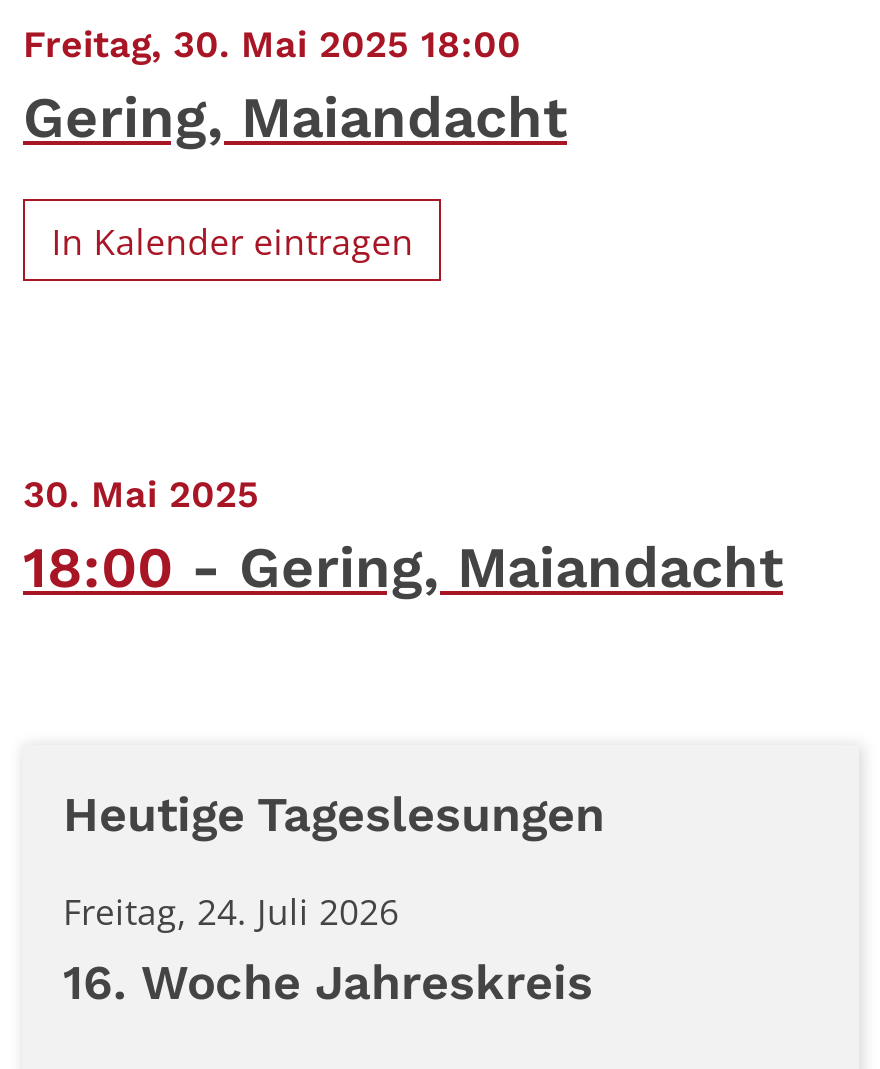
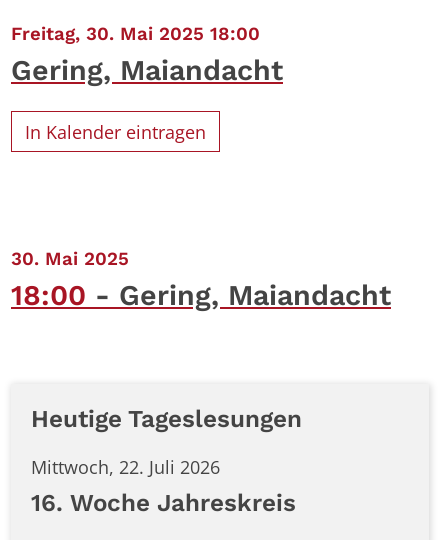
- Freitag, 24. Juli 2026
+ Mittwoch, 22. Juli 2026
